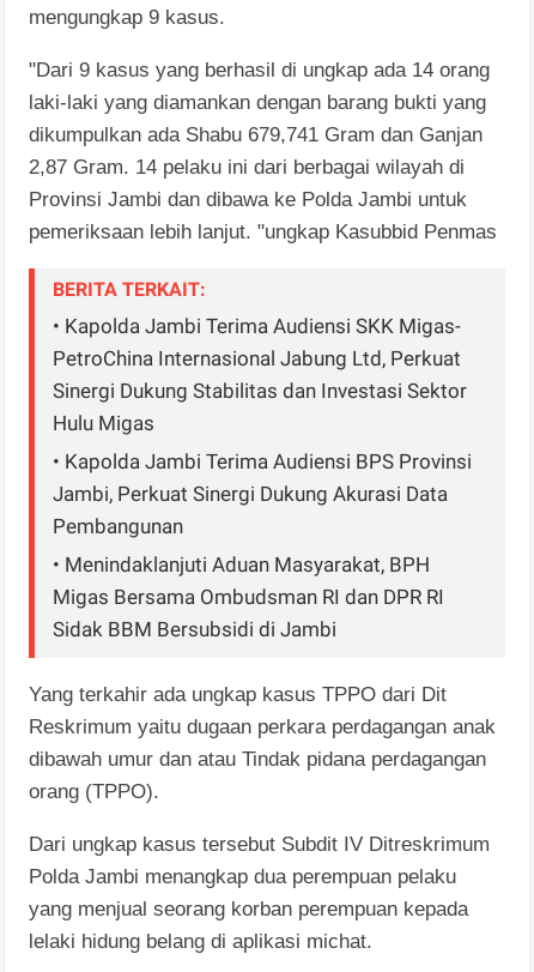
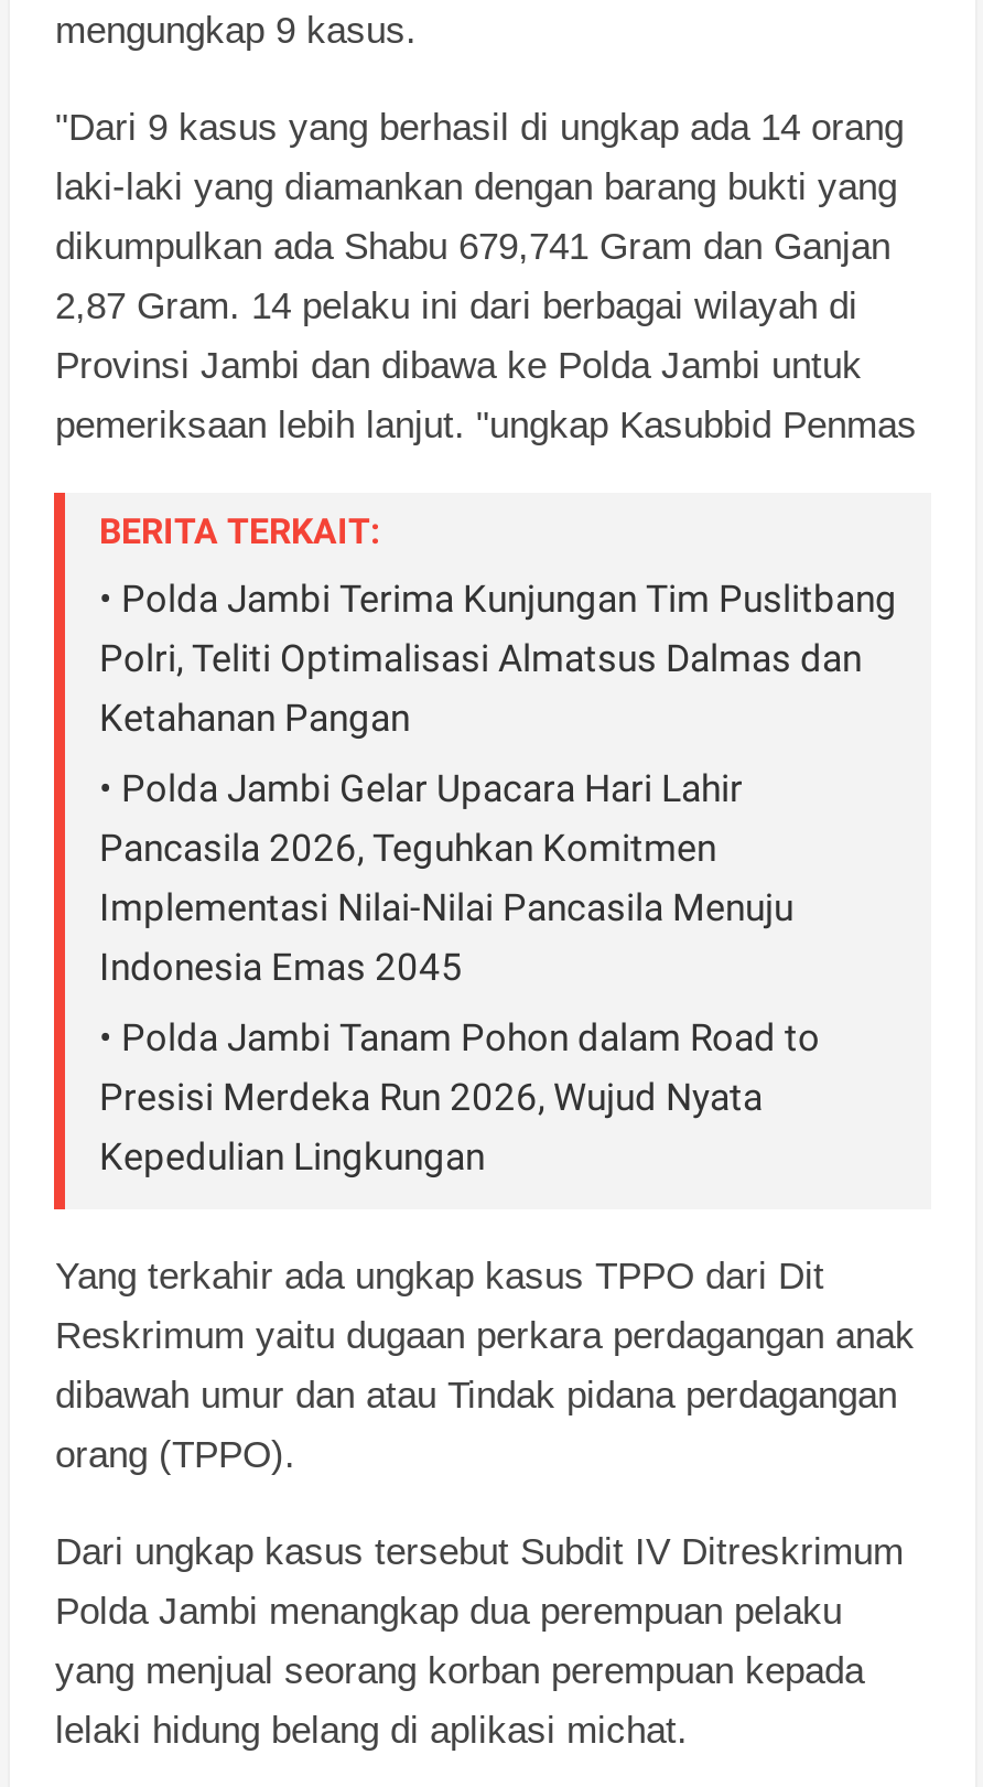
- • Kapolda Jambi Terima Audiensi SKK Migas-
- PetroChina Internasional Jabung Ltd, Perkuat
- Sinergi Dukung Stabilitas dan Investasi Sektor
- Hulu Migas
+ • Polda Jambi Terima Kunjungan Tim Puslitbang
+ Polri, Teliti Optimalisasi Almatsus Dalmas dan
+ Ketahanan Pangan

- • Kapolda Jambi Terima Audiensi BPS Provinsi
- Jambi, Perkuat Sinergi Dukung Akurasi Data
- Pembangunan
+ • Polda Jambi Gelar Upacara Hari Lahir
+ Pancasila 2026, Teguhkan Komitmen
+ Implementasi Nilai-Nilai Pancasila Menuju
+ Indonesia Emas 2045

- • Menindaklanjuti Aduan Masyarakat, BPH
- Migas Bersama Ombudsman RI dan DPR RI
- Sidak BBM Bersubsidi di Jambi
+ • Polda Jambi Tanam Pohon dalam Road to
+ Presisi Merdeka Run 2026, Wujud Nyata
+ Kepedulian Lingkungan
